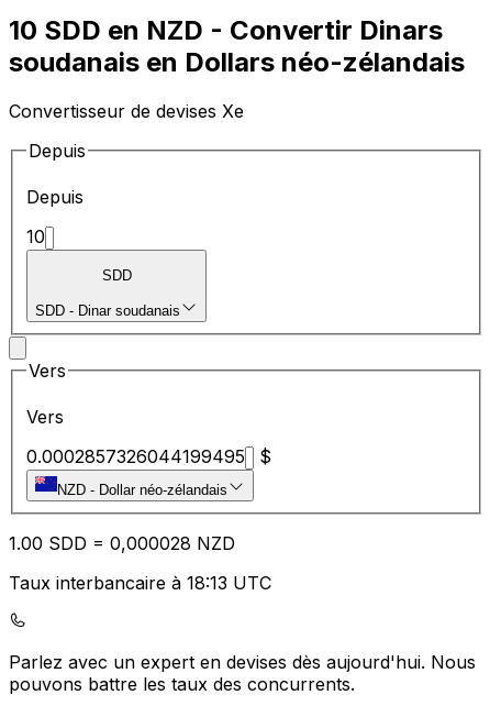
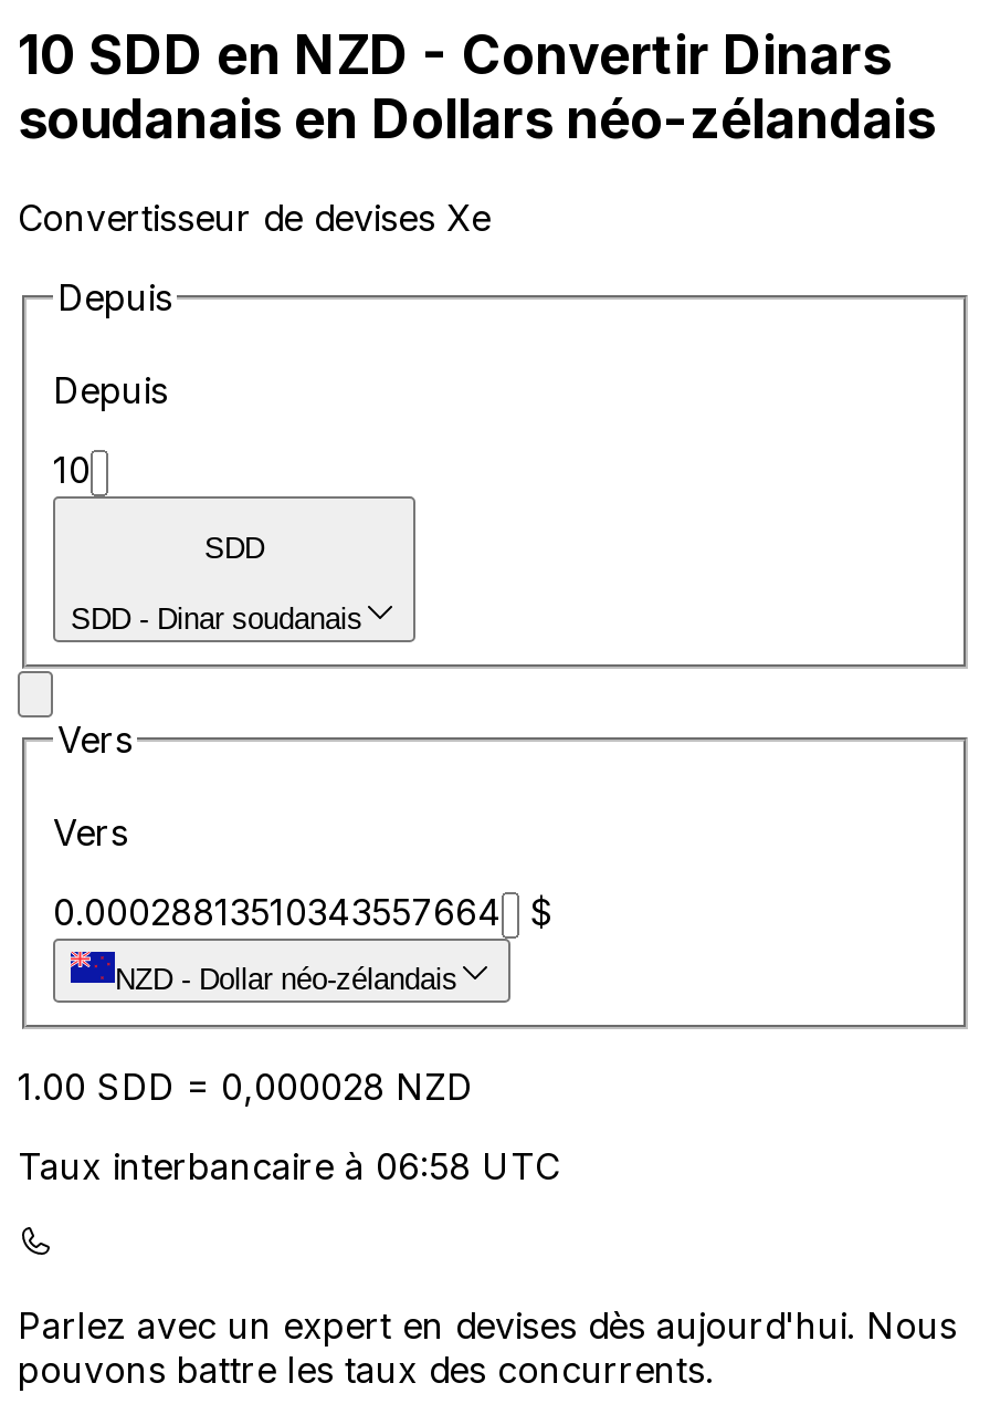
- 0.0002857326044199495 $
+ 0.00028813510343557664 $

- Taux interbancaire à 18:13 UTC
+ Taux interbancaire à 06:58 UTC
